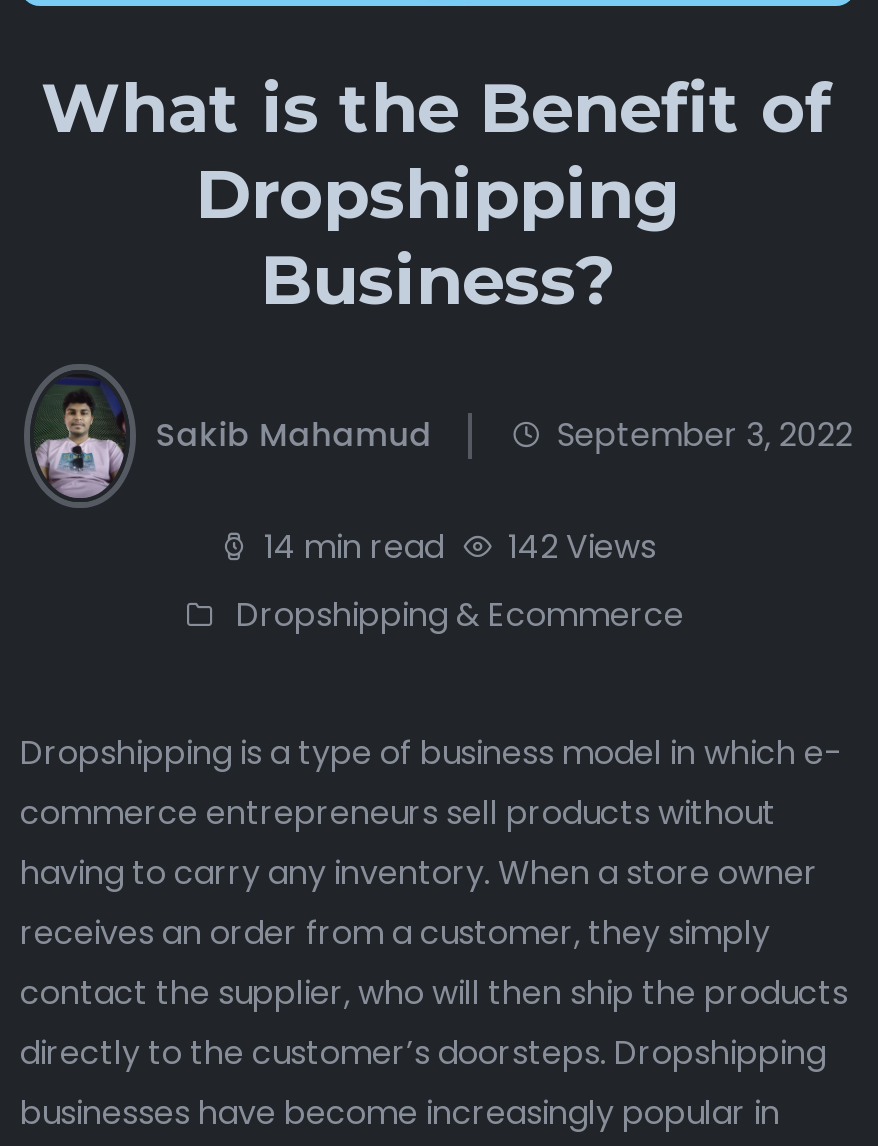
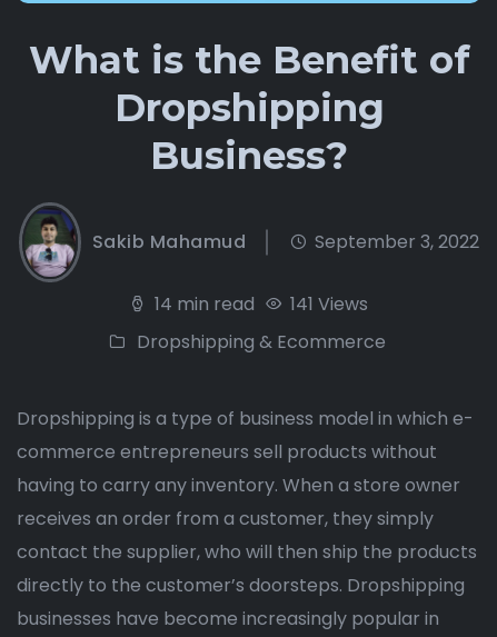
- 14 min read 142 Views
+ 14 min read 141 Views
